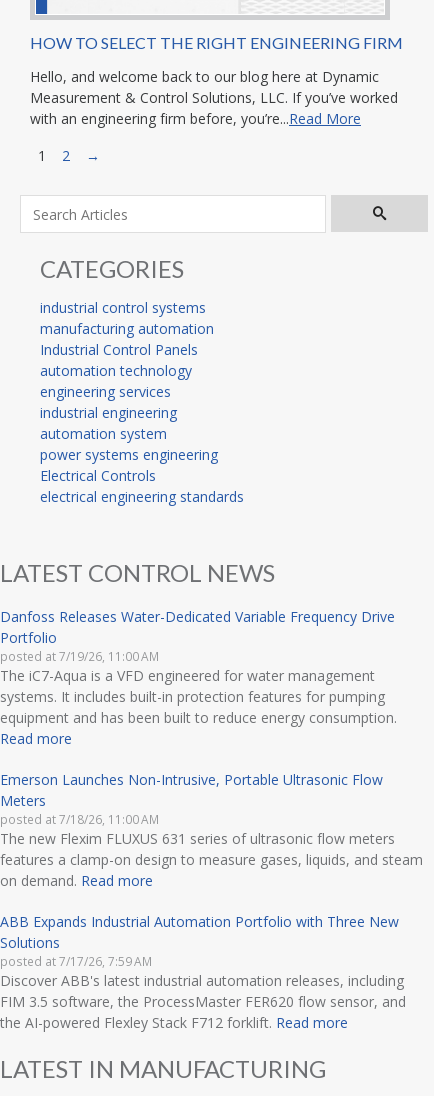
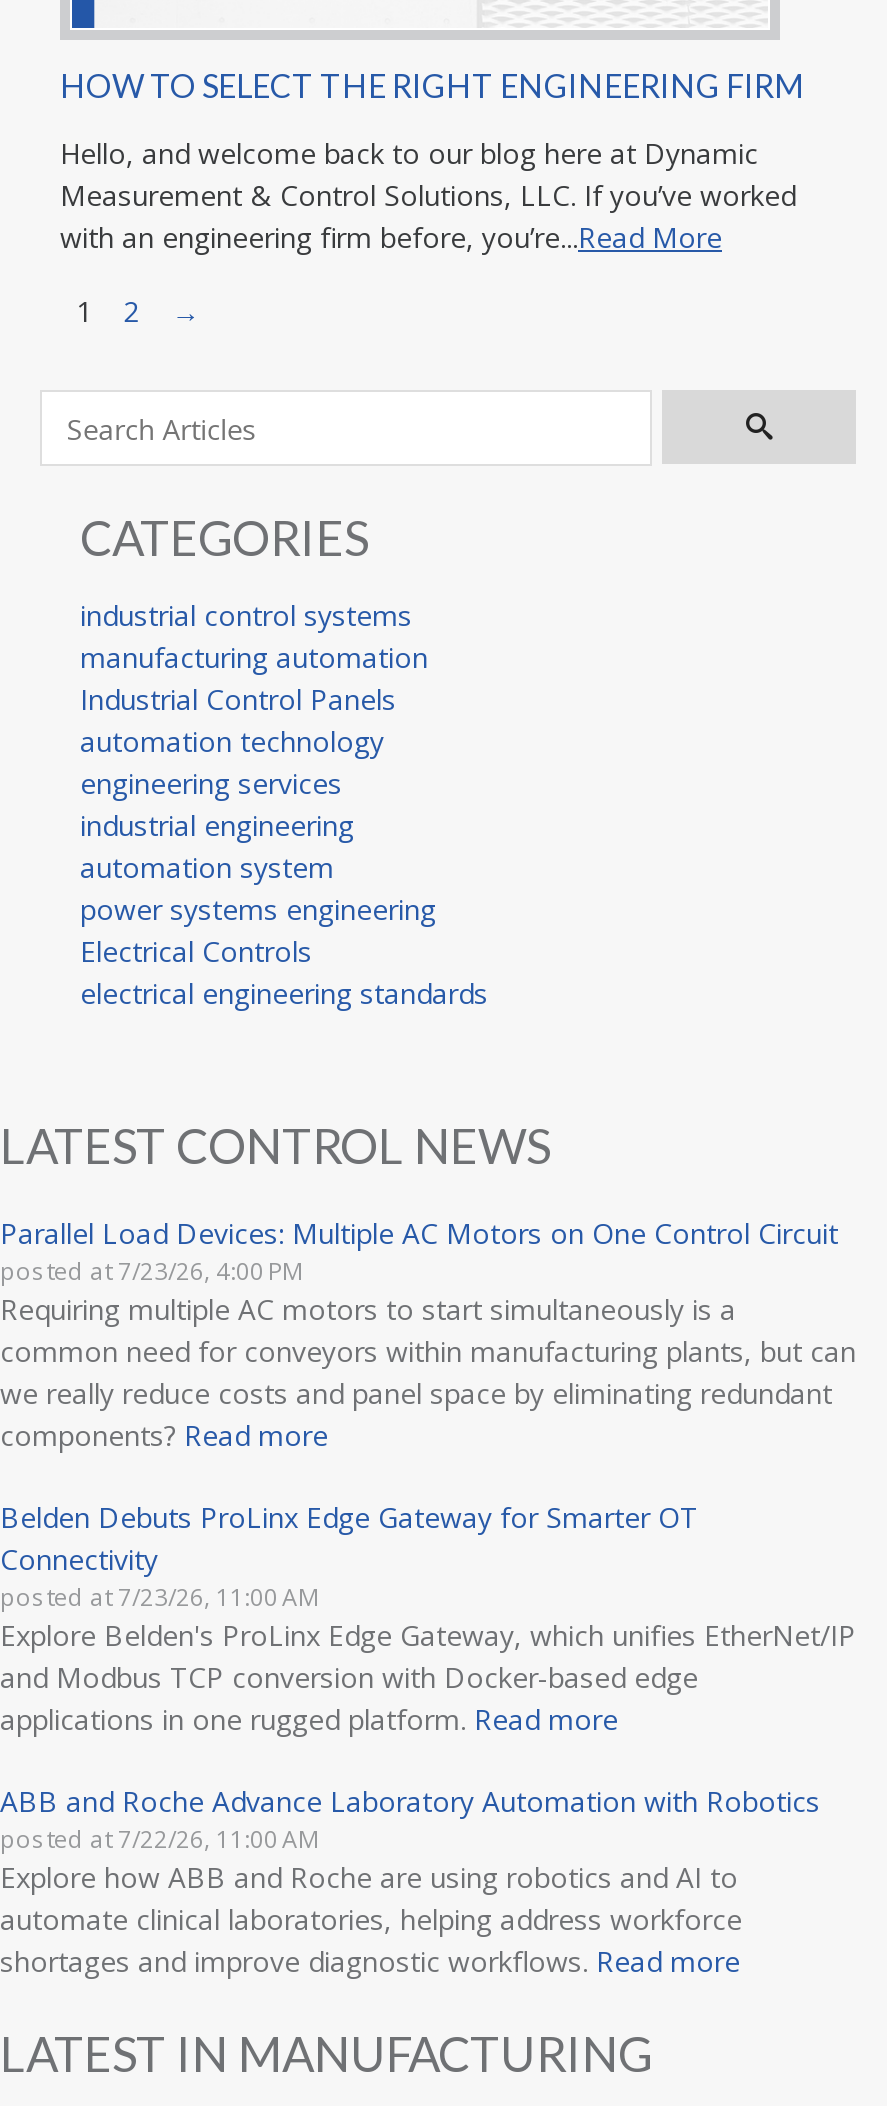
- Danfoss Releases Water-Dedicated Variable Frequency Drive
- Portfolio
- posted at 7/19/26, 11:00 AM
- The iC7-Aqua is a VFD engineered for water management
- systems. It includes built-in protection features for pumping
- equipment and has been built to reduce energy consumption.
- Read more
+ Parallel Load Devices: Multiple AC Motors on One Control Circuit
+ posted at 7/23/26, 4:00 PM
+ Requiring multiple AC motors to start simultaneously is a
+ common need for conveyors within manufacturing plants, but can
+ we really reduce costs and panel space by eliminating redundant
+ components? Read more

- Emerson Launches Non-Intrusive, Portable Ultrasonic Flow
- Meters
- posted at 7/18/26, 11:00 AM
- The new Flexim FLUXUS 631 series of ultrasonic flow meters
- features a clamp-on design to measure gases, liquids, and steam
- on demand. Read more
+ Belden Debuts ProLinx Edge Gateway for Smarter OT
+ Connectivity
+ posted at 7/23/26, 11:00 AM
+ Explore Belden's ProLinx Edge Gateway, which unifies EtherNet/IP
+ and Modbus TCP conversion with Docker-based edge
+ applications in one rugged platform. Read more

- ABB Expands Industrial Automation Portfolio with Three New
- Solutions
- posted at 7/17/26, 7:59 AM
- Discover ABB's latest industrial automation releases, including
- FIM 3.5 software, the ProcessMaster FER620 flow sensor, and
- the AI-powered Flexley Stack F712 forklift. Read more
+ ABB and Roche Advance Laboratory Automation with Robotics
+ posted at 7/22/26, 11:00 AM
+ Explore how ABB and Roche are using robotics and AI to
+ automate clinical laboratories, helping address workforce
+ shortages and improve diagnostic workflows. Read more
